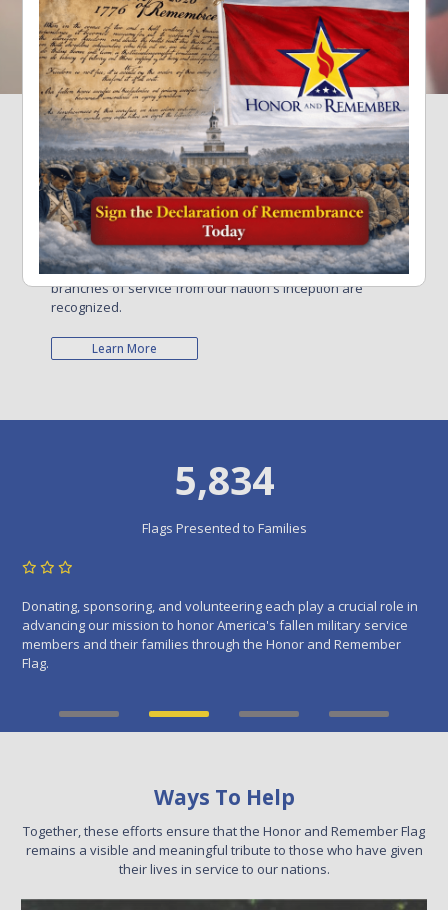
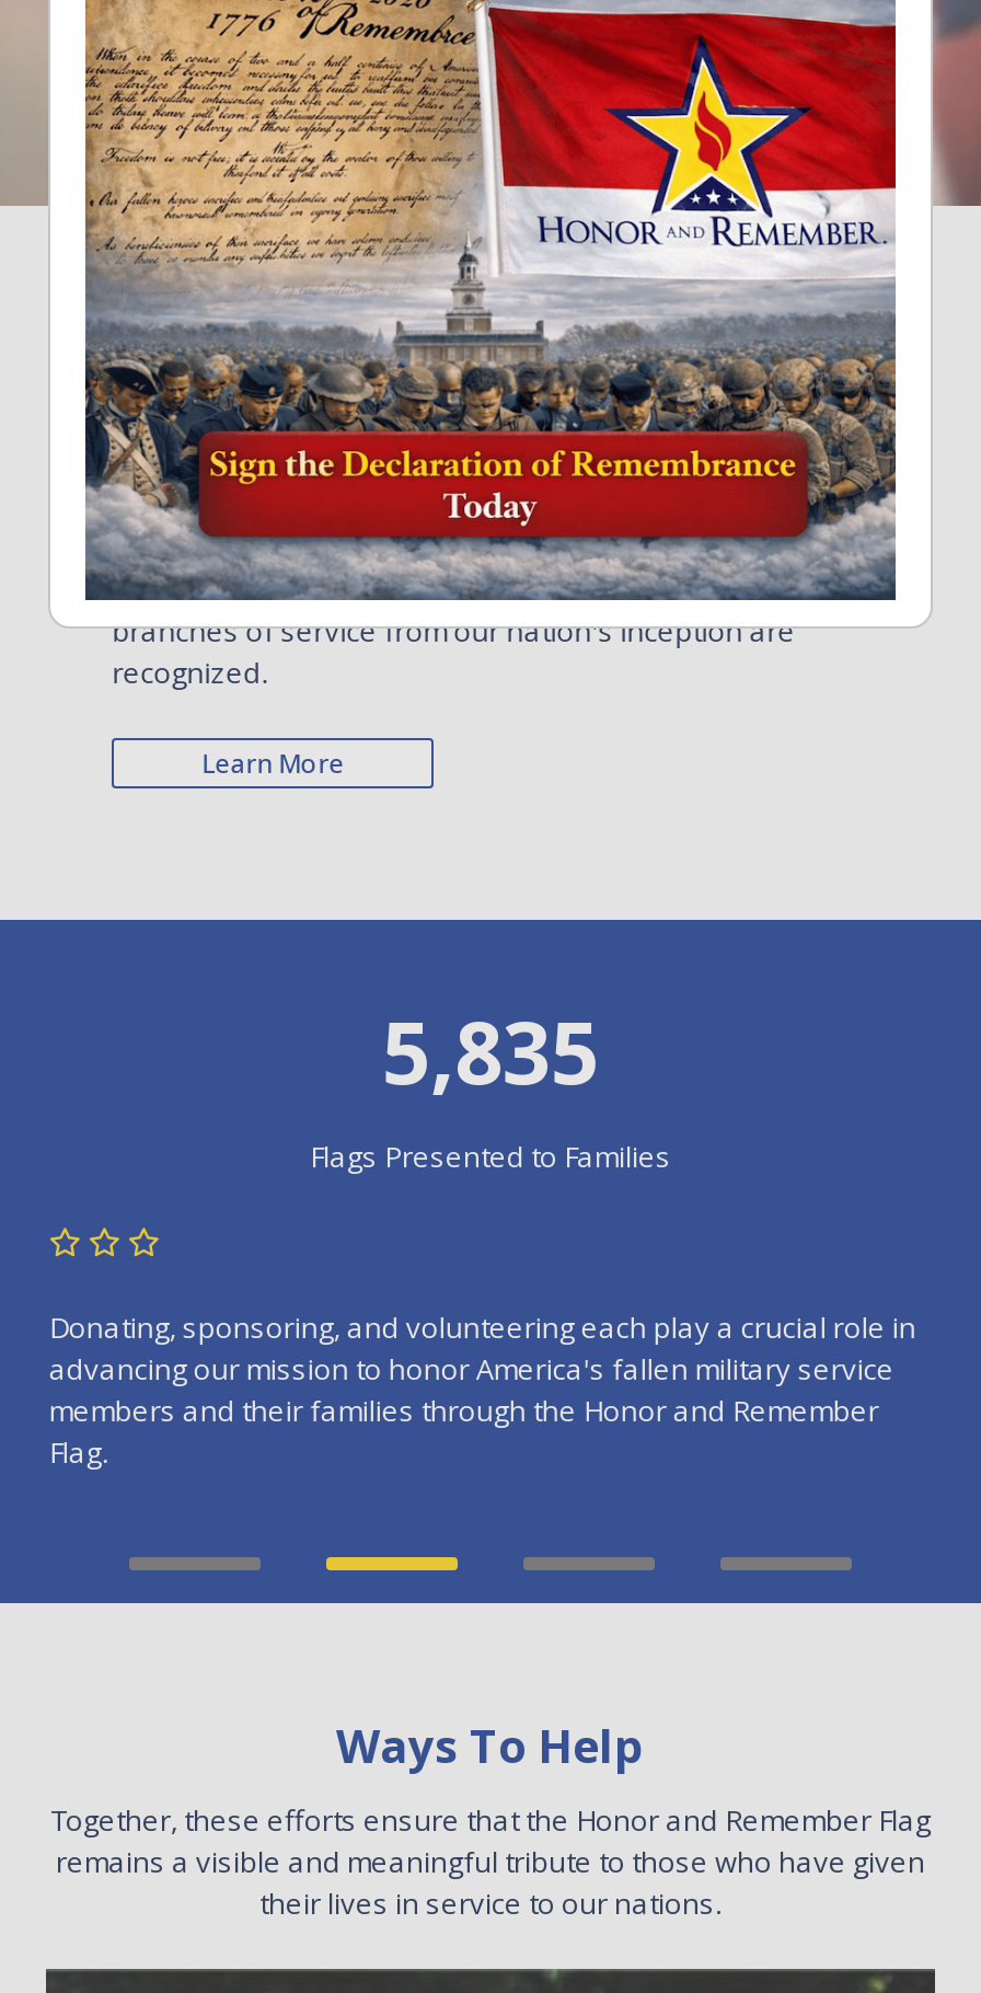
- 5,834
+ 5,835
